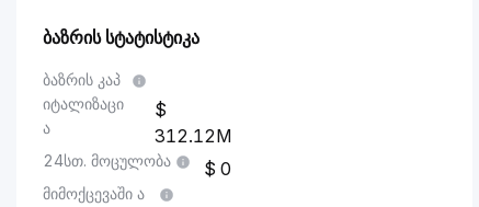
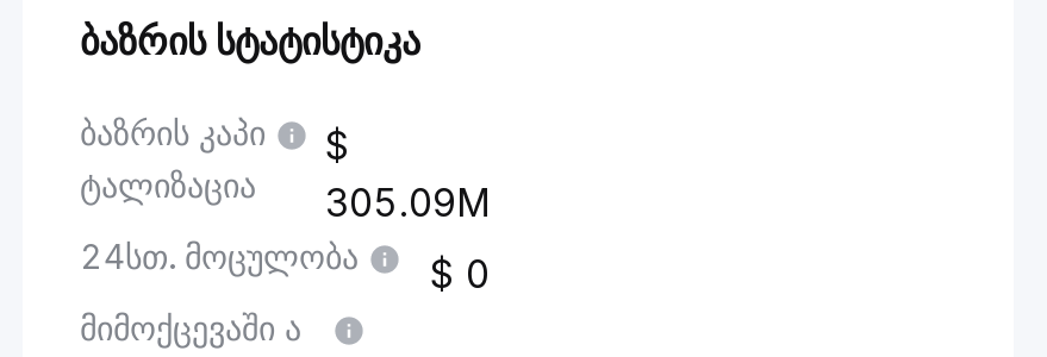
- ბაზრის კაპ
- იტალიზაცი
- ა
- 312.12M
+ ბაზრის კაპი
+ ტალიზაცია
+ 305.09M
